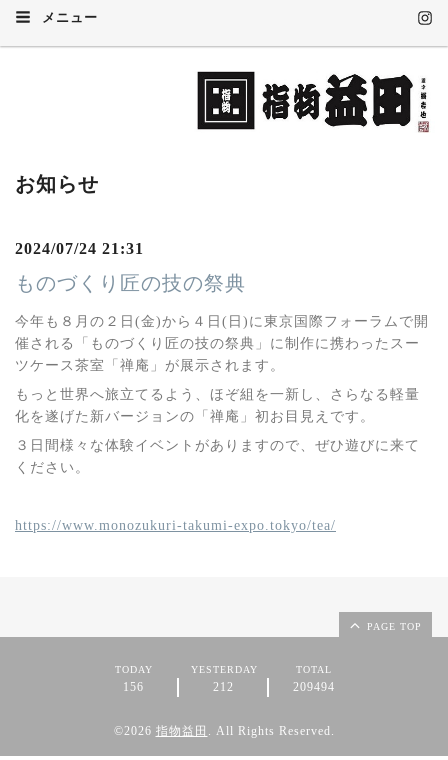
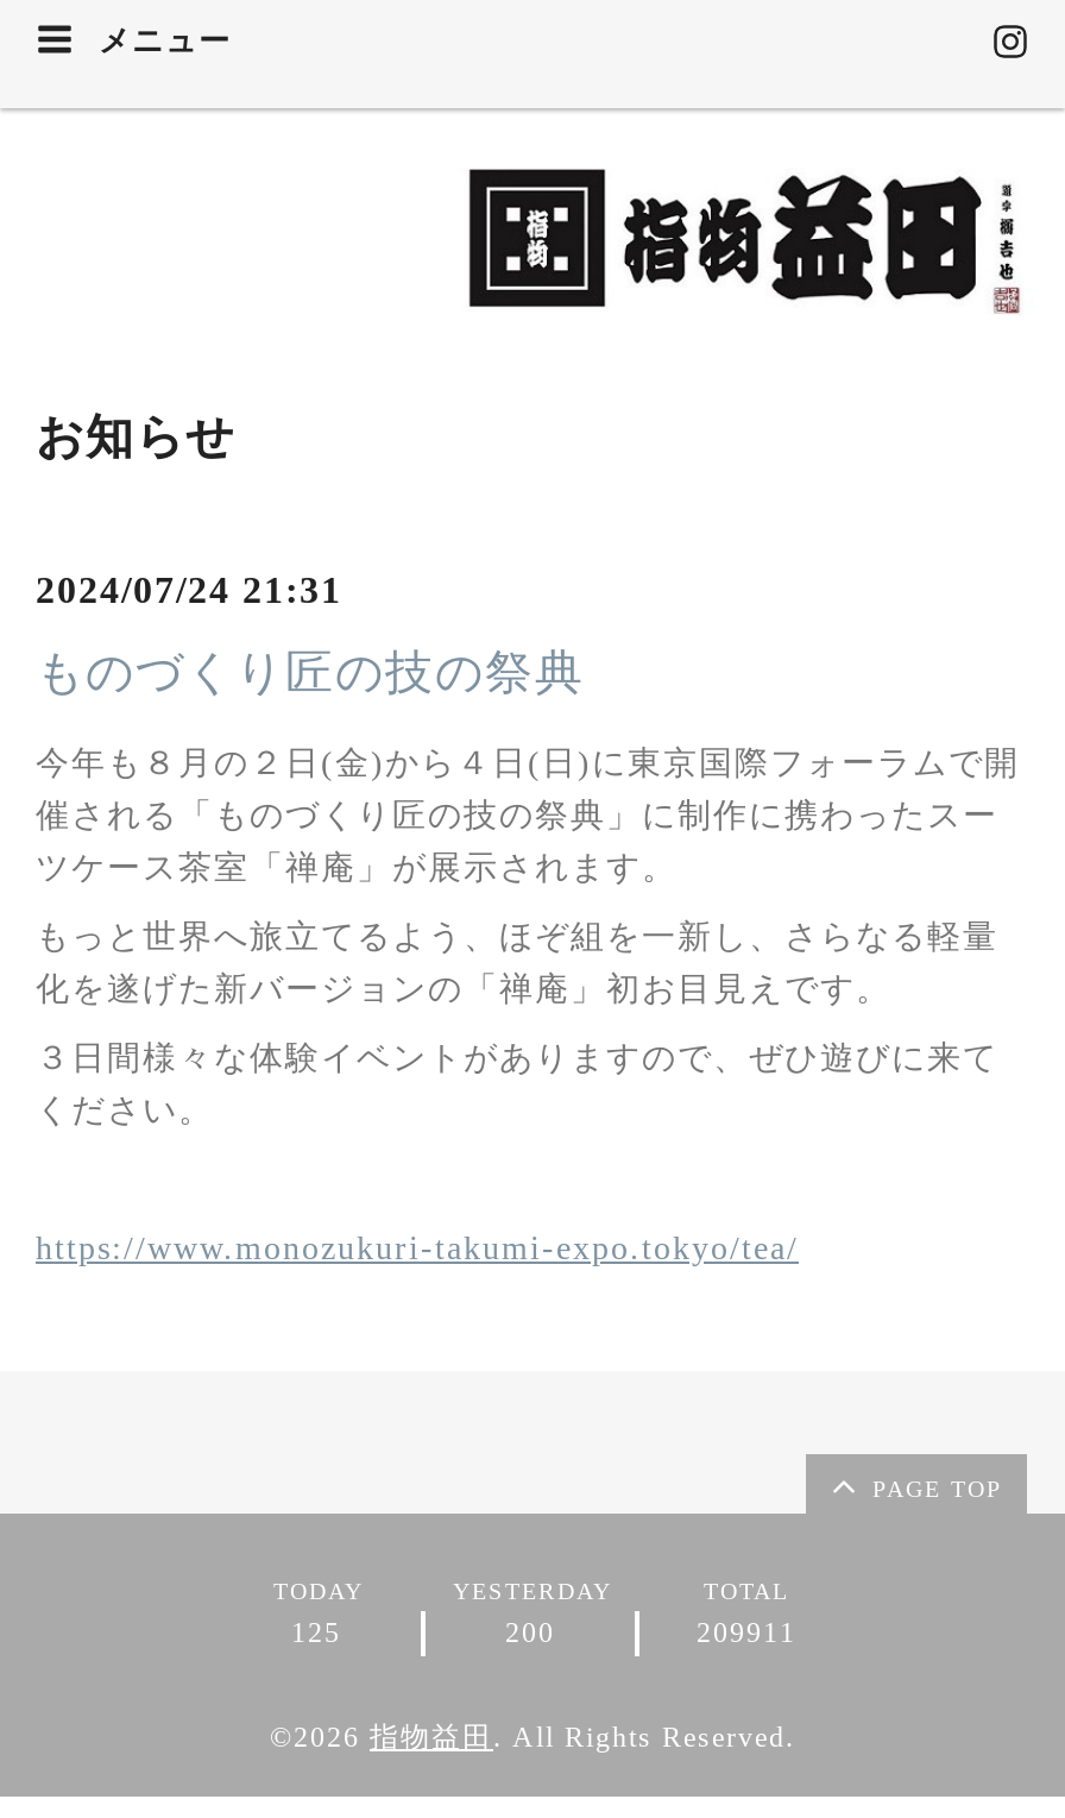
- 156
+ 125

- 212
+ 200

- 209494
+ 209911
